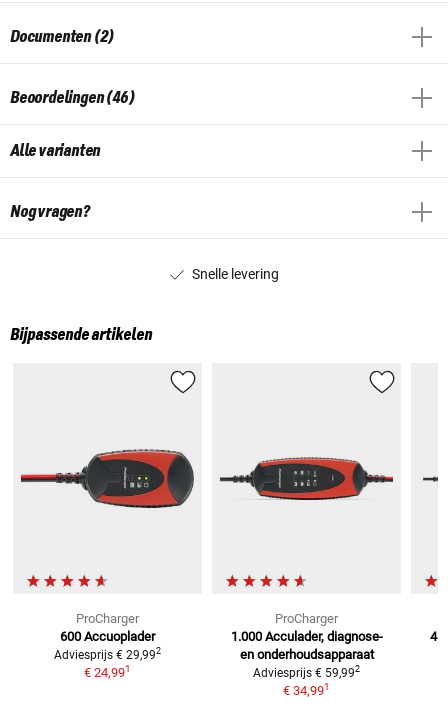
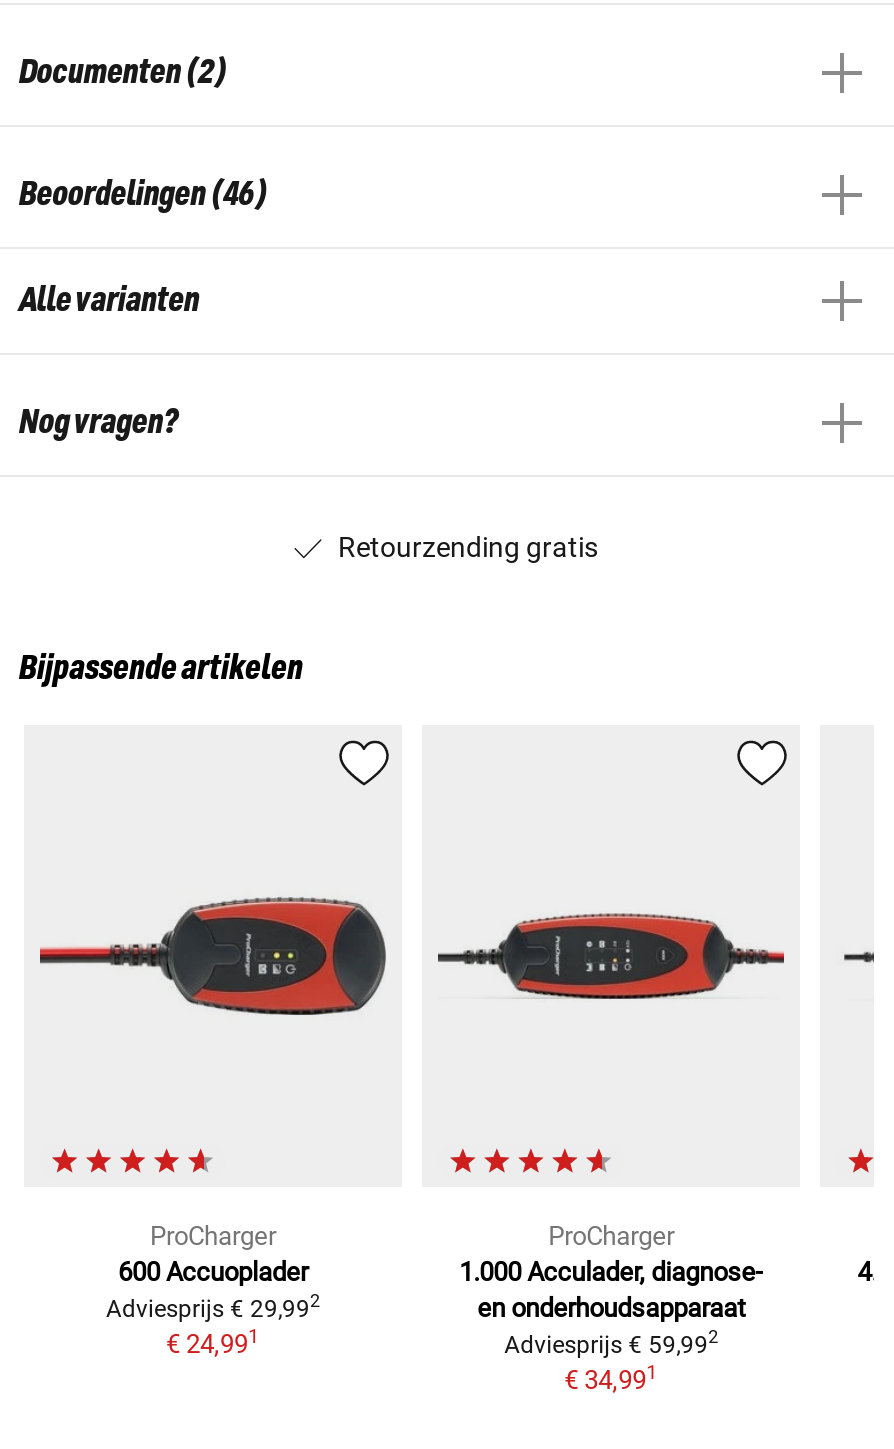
- Snelle levering
+ Retourzending gratis
